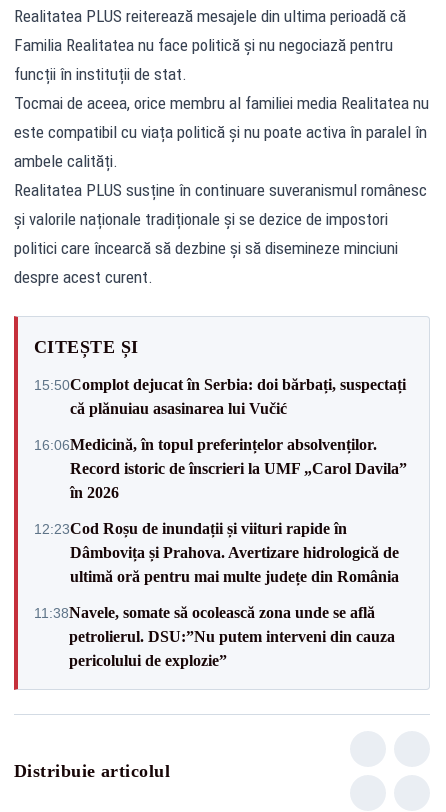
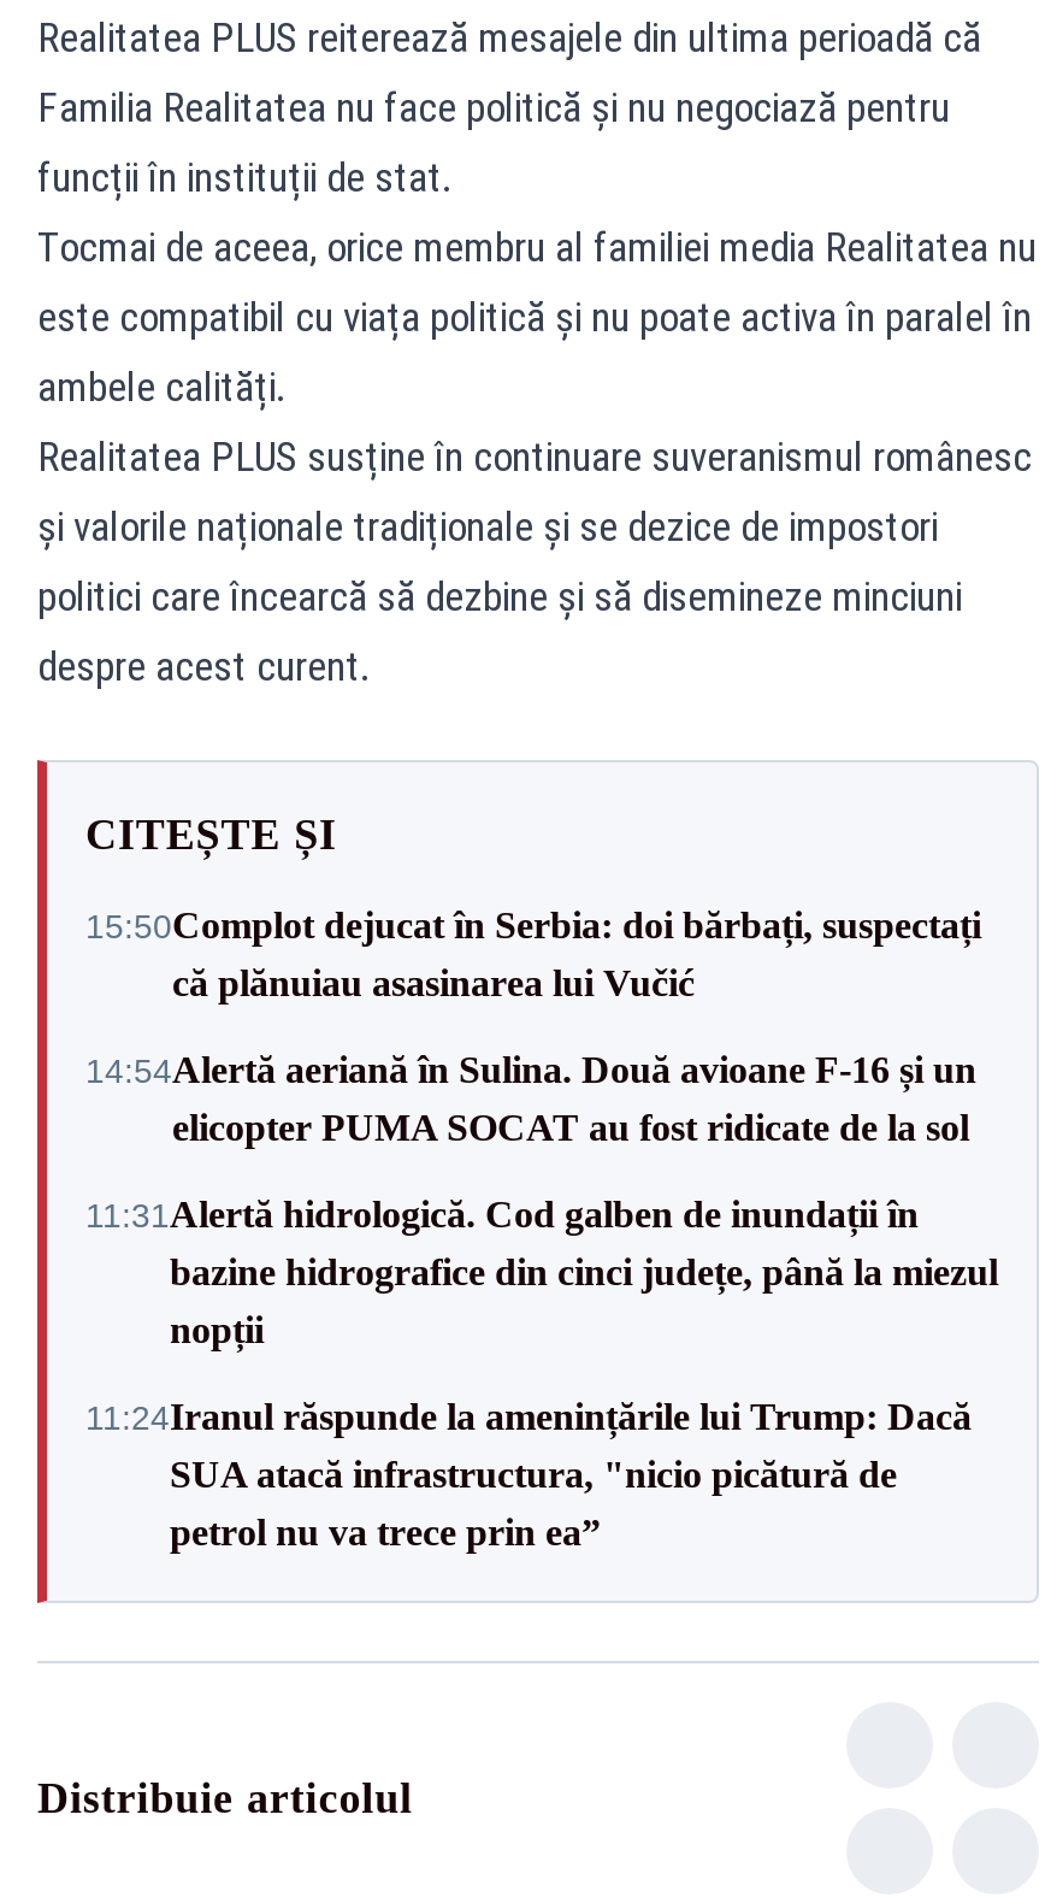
- 16:06Medicină, în topul preferințelor absolvenților.
- Record istoric de înscrieri la UMF „Carol Davila”
- în 2026
+ 14:54Alertă aeriană în Sulina. Două avioane F-16 și un
+ elicopter PUMA SOCAT au fost ridicate de la sol

- 12:23Cod Roșu de inundații și viituri rapide în
- Dâmbovița și Prahova. Avertizare hidrologică de
- ultimă oră pentru mai multe județe din România
+ 11:31Alertă hidrologică. Cod galben de inundații în
+ bazine hidrografice din cinci județe, până la miezul
+ nopții

- 11:38Navele, somate să ocolească zona unde se află
- petrolierul. DSU:”Nu putem interveni din cauza
- pericolului de explozie”
+ 11:24Iranul răspunde la amenințările lui Trump: Dacă
+ SUA atacă infrastructura, "nicio picătură de
+ petrol nu va trece prin ea”
